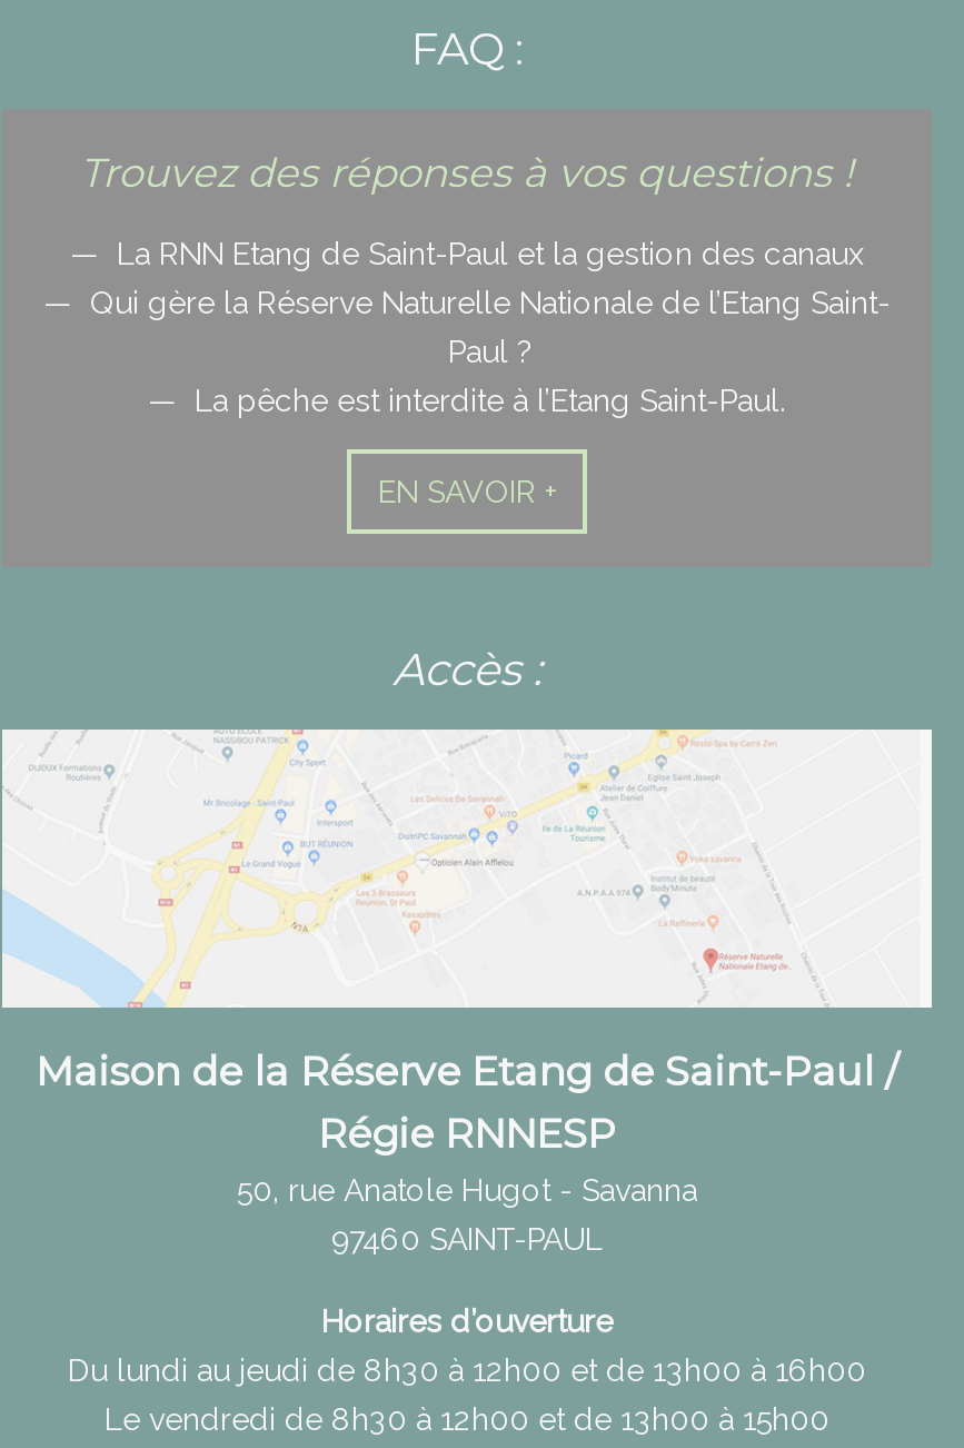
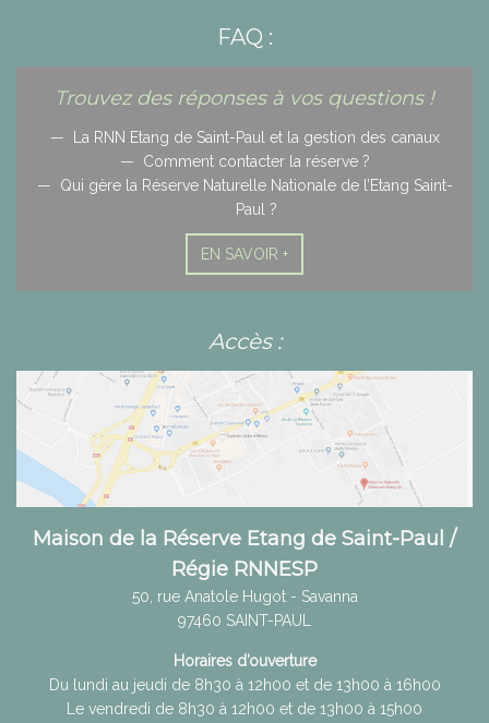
moved down: Qui gère la Réserve Naturelle Nationale de l’Etang Saint- | Paul ?

+ Comment contacter la réserve ?

- La pêche est interdite à l’Etang Saint-Paul.
